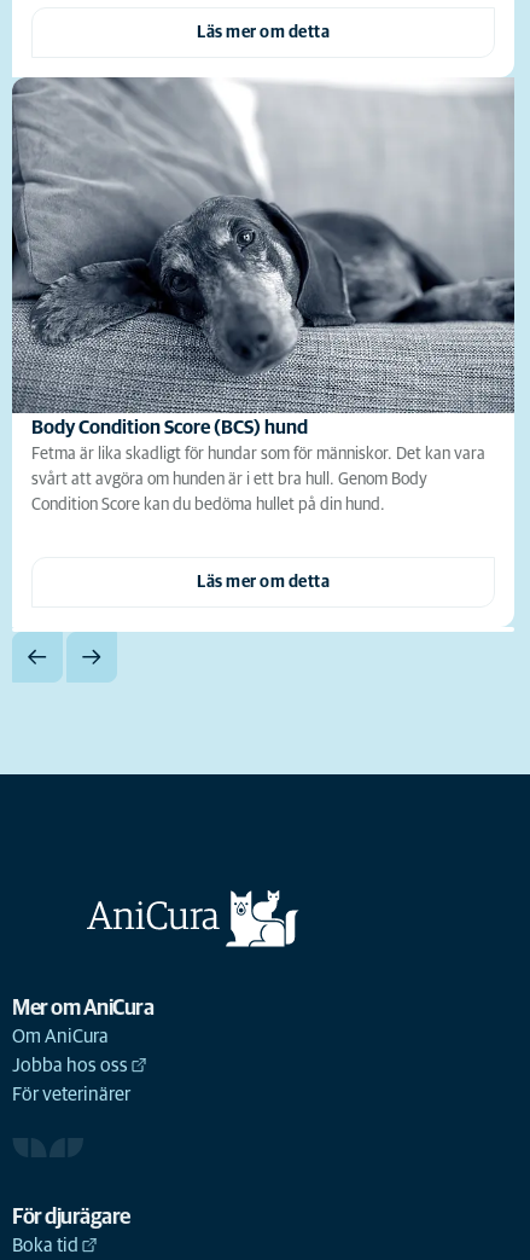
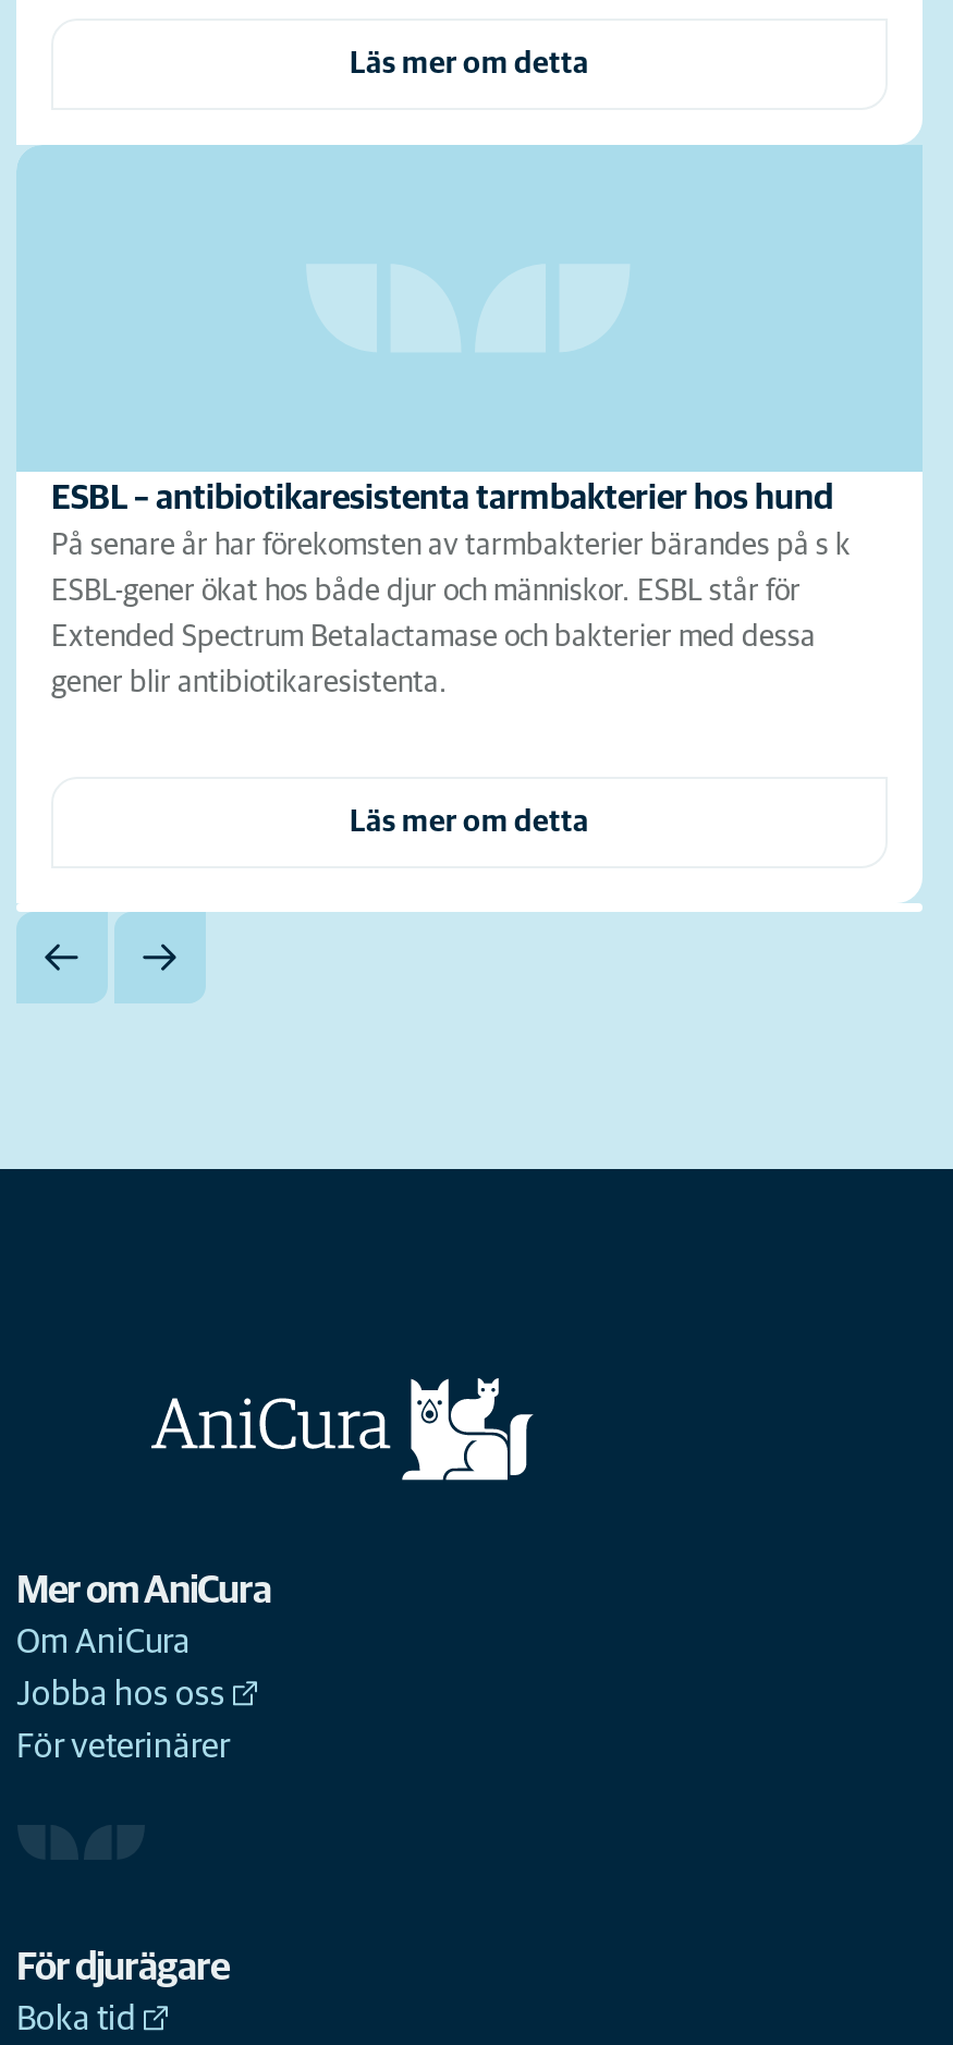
- [image]
- Body Condition Score (BCS) hund
- Fetma är lika skadligt för hundar som för människor. Det kan vara
- svårt att avgöra om hunden är i ett bra hull. Genom Body
- Condition Score kan du bedöma hullet på din hund.
+ [image]
+ ESBL – antibiotikaresistenta tarmbakterier hos hund
+ På senare år har förekomsten av tarmbakterier bärandes på s k
+ ESBL-gener ökat hos både djur och människor. ESBL står för
+ Extended Spectrum Betalactamase och bakterier med dessa
+ gener blir antibiotikaresistenta.
